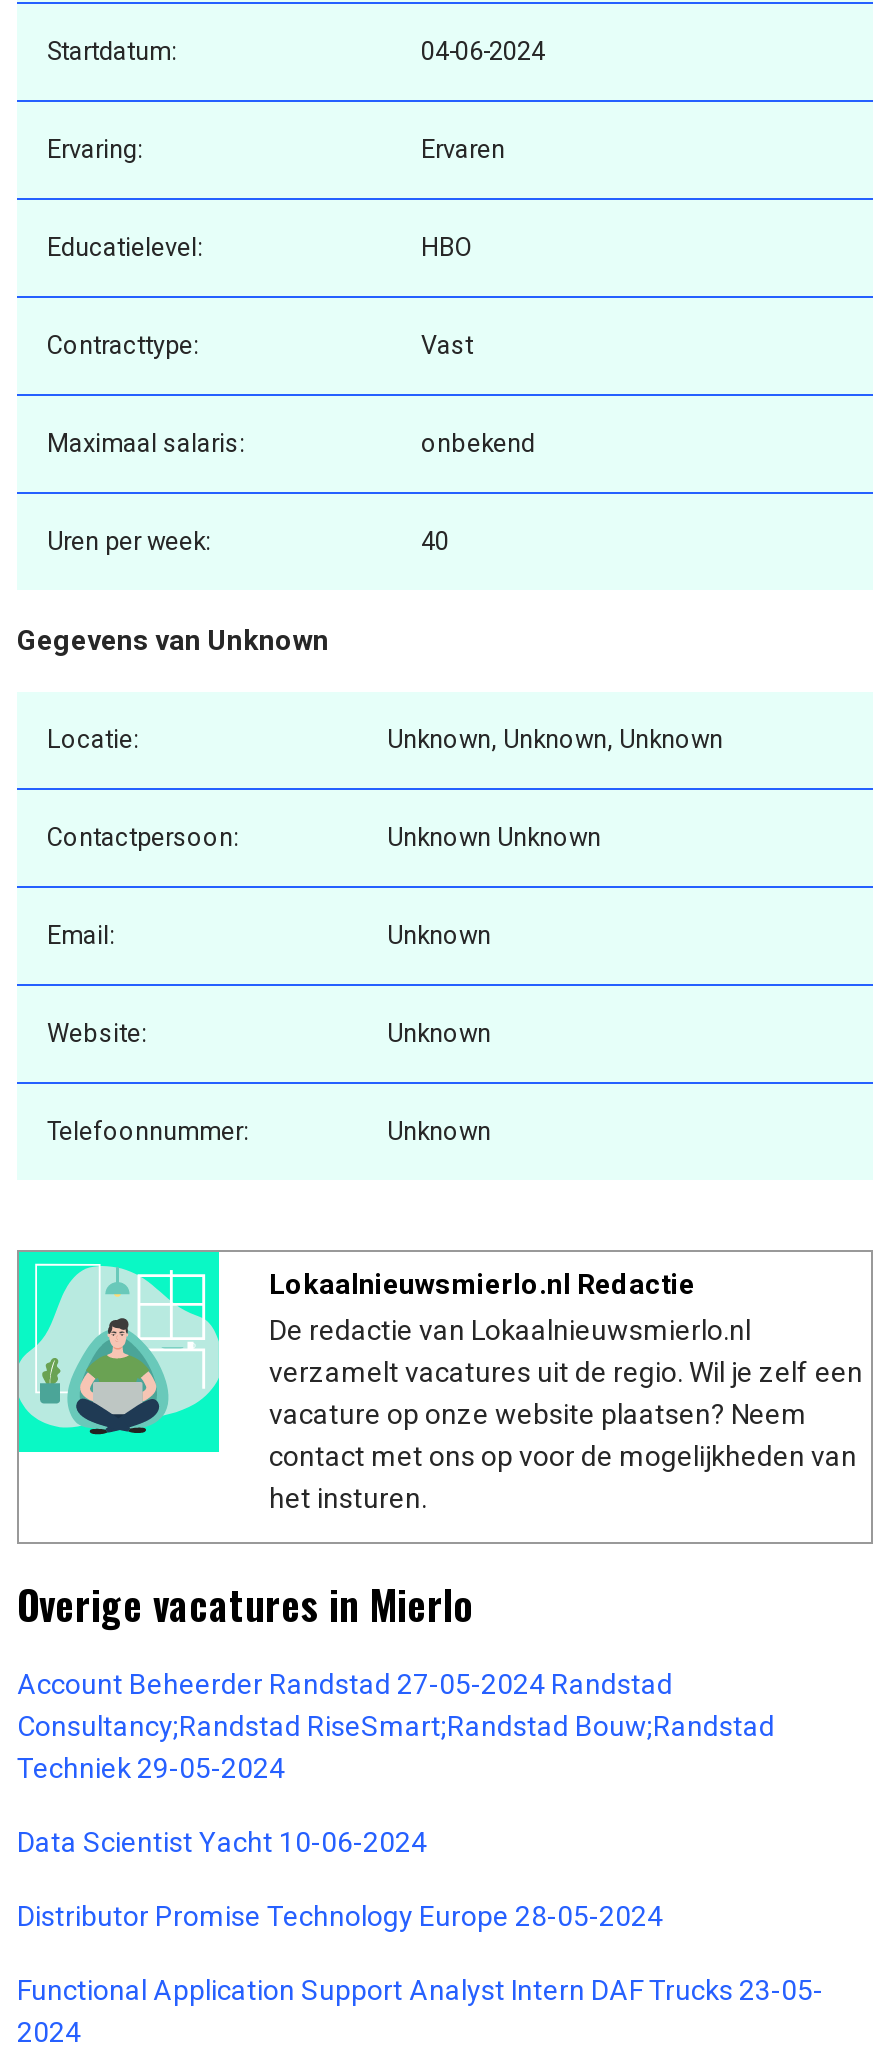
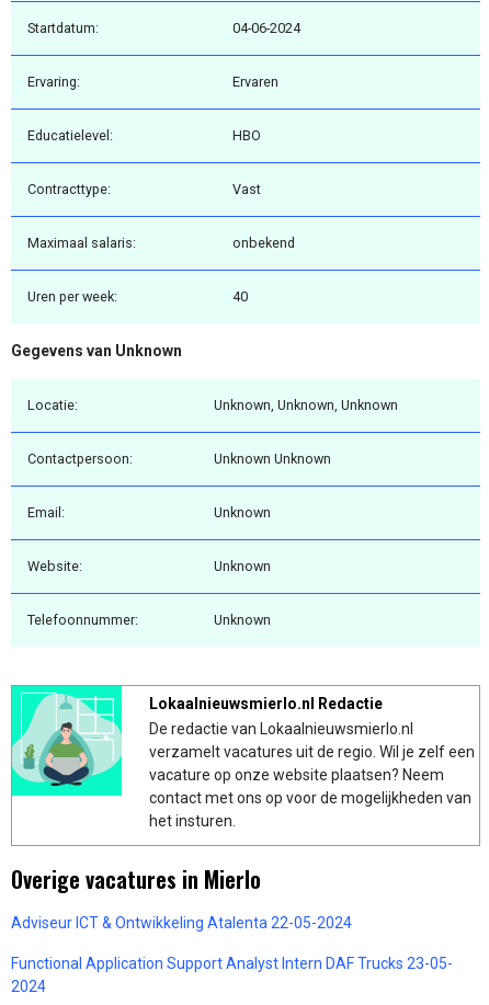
- Account Beheerder Randstad 27-05-2024 Randstad
- Consultancy;Randstad RiseSmart;Randstad Bouw;Randstad
- Techniek 29-05-2024
- Data Scientist Yacht 10-06-2024
- Distributor Promise Technology Europe 28-05-2024
+ Adviseur ICT & Ontwikkeling Atalenta 22-05-2024
